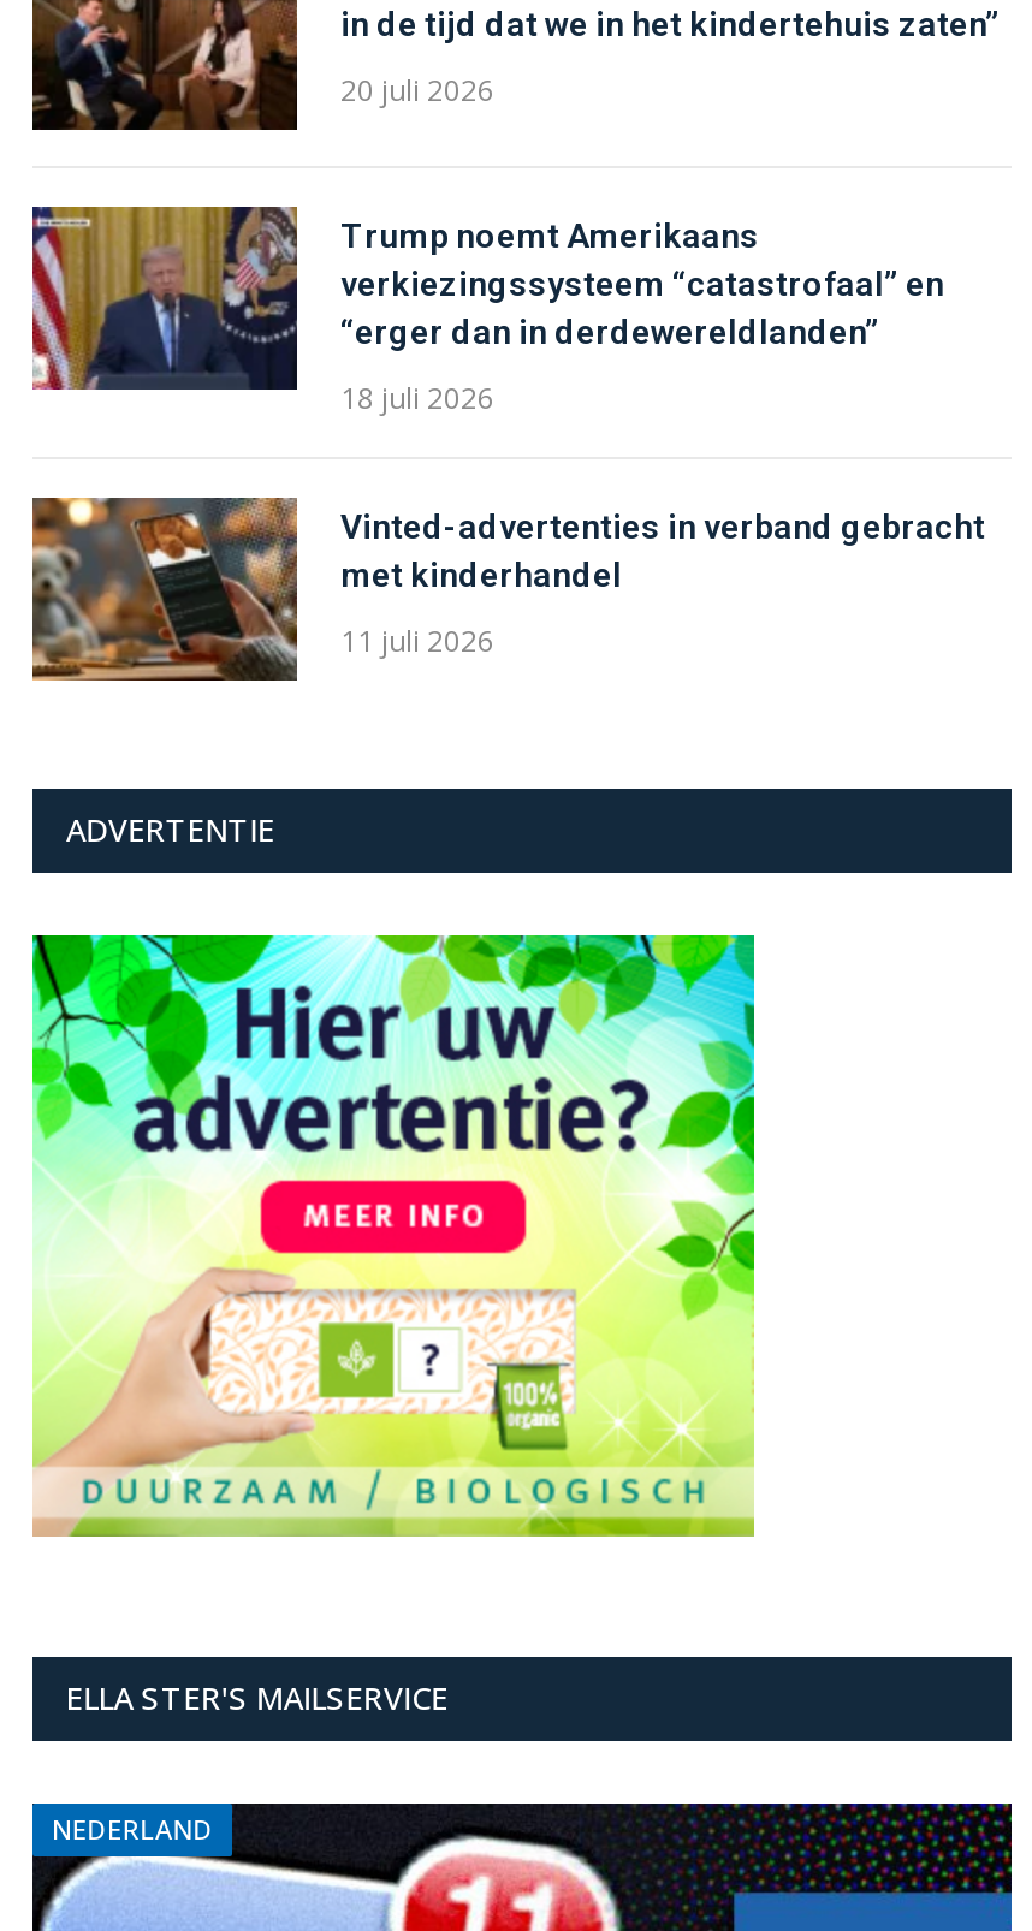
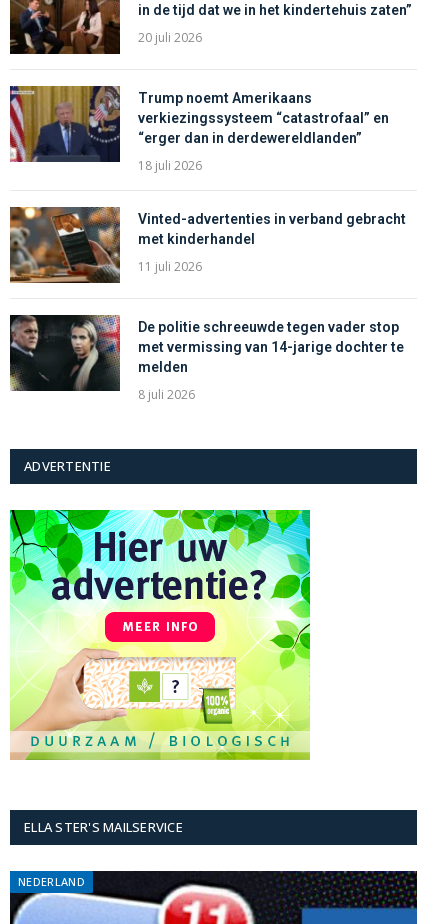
+ [image]
+ De politie schreeuwde tegen vader stop
+ met vermissing van 14-jarige dochter te
+ melden
+ 8 juli 2026
